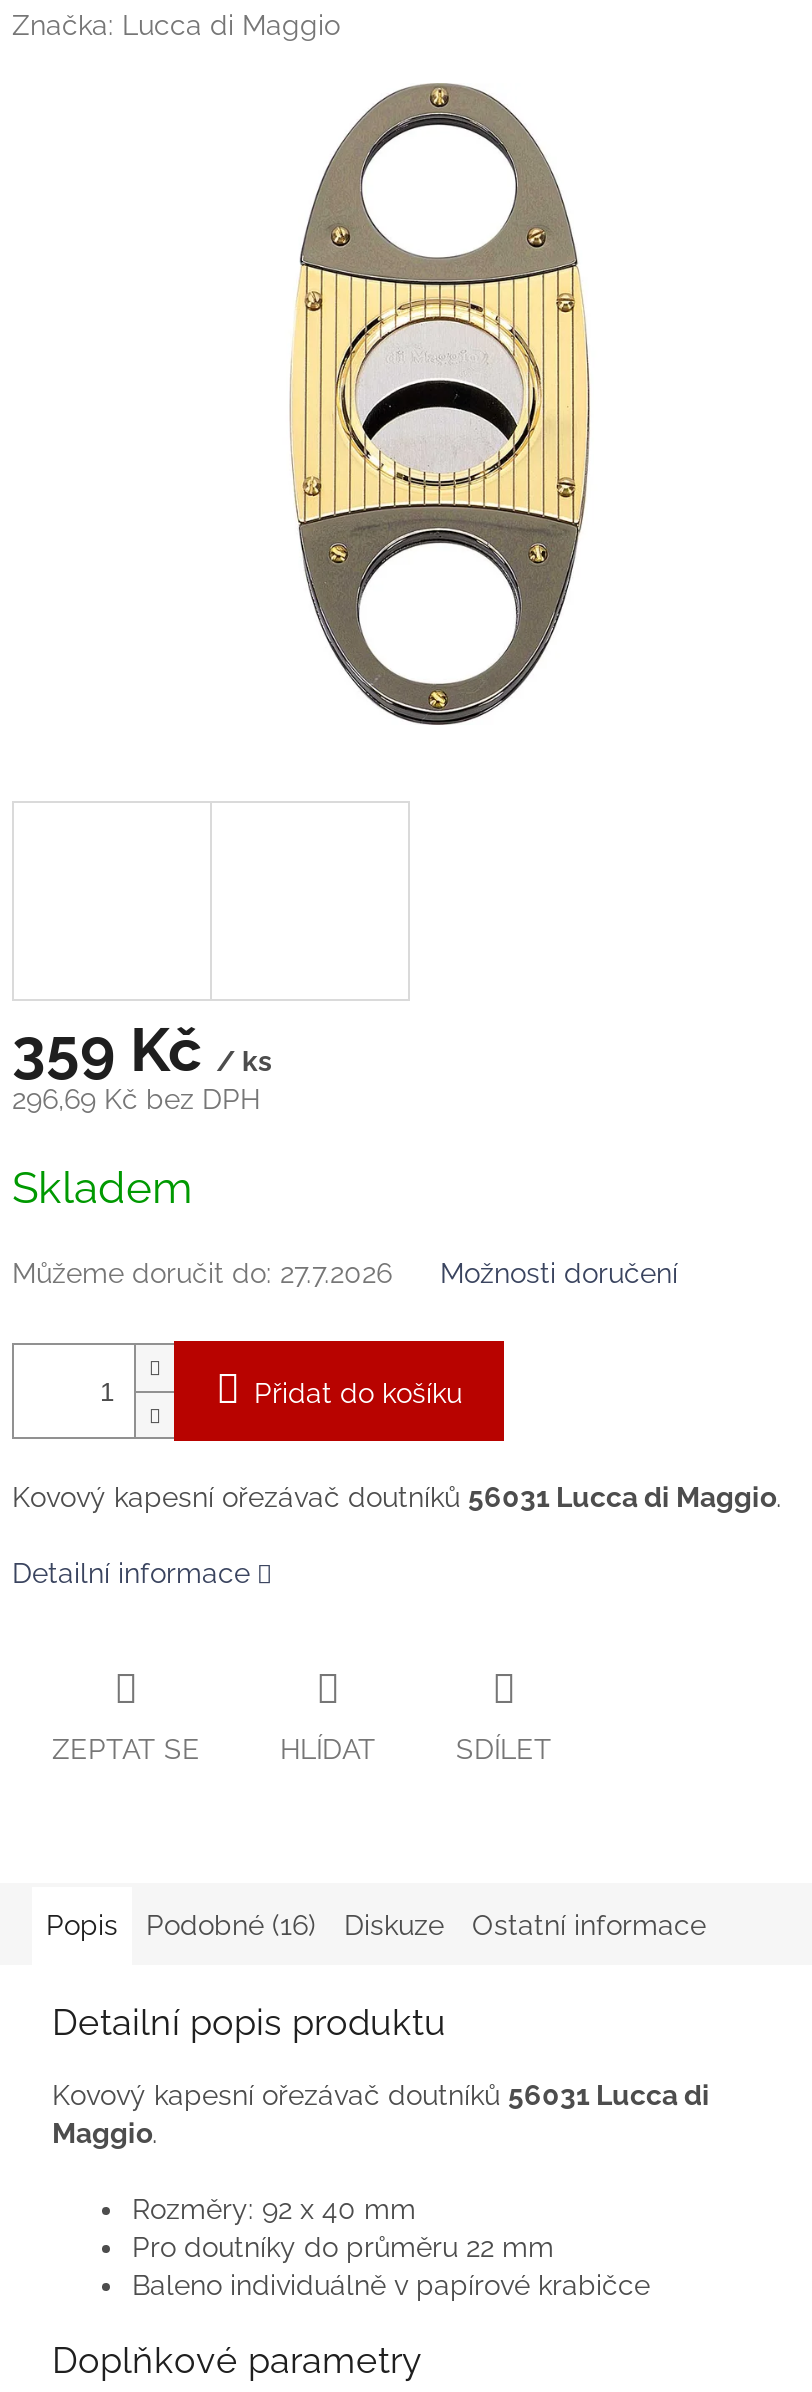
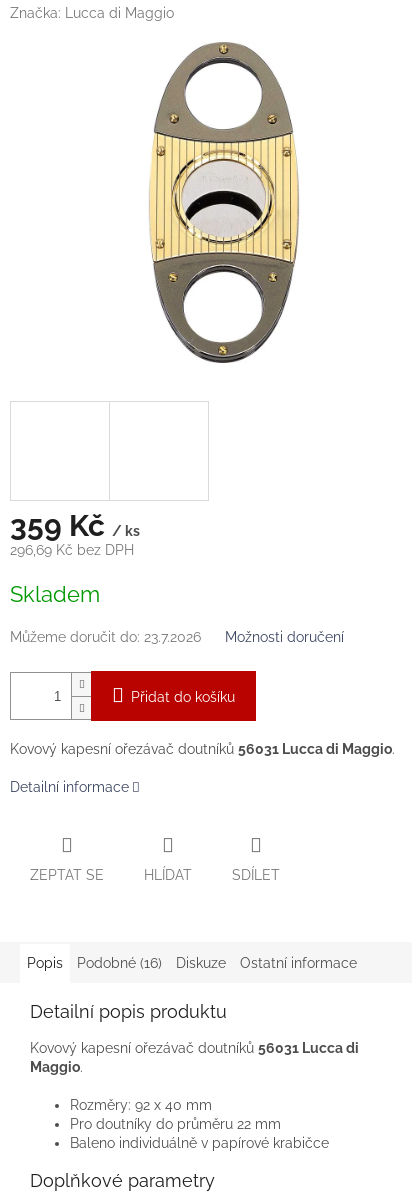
- Můžeme doručit do: 27.7.2026
+ Můžeme doručit do: 23.7.2026
